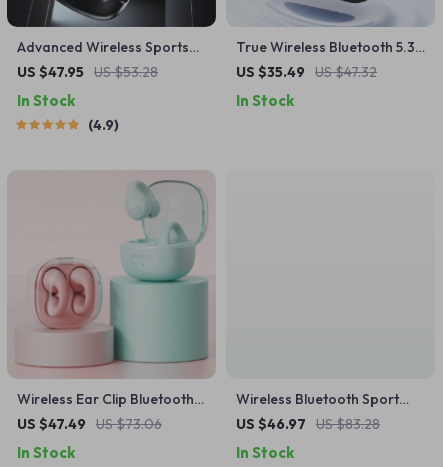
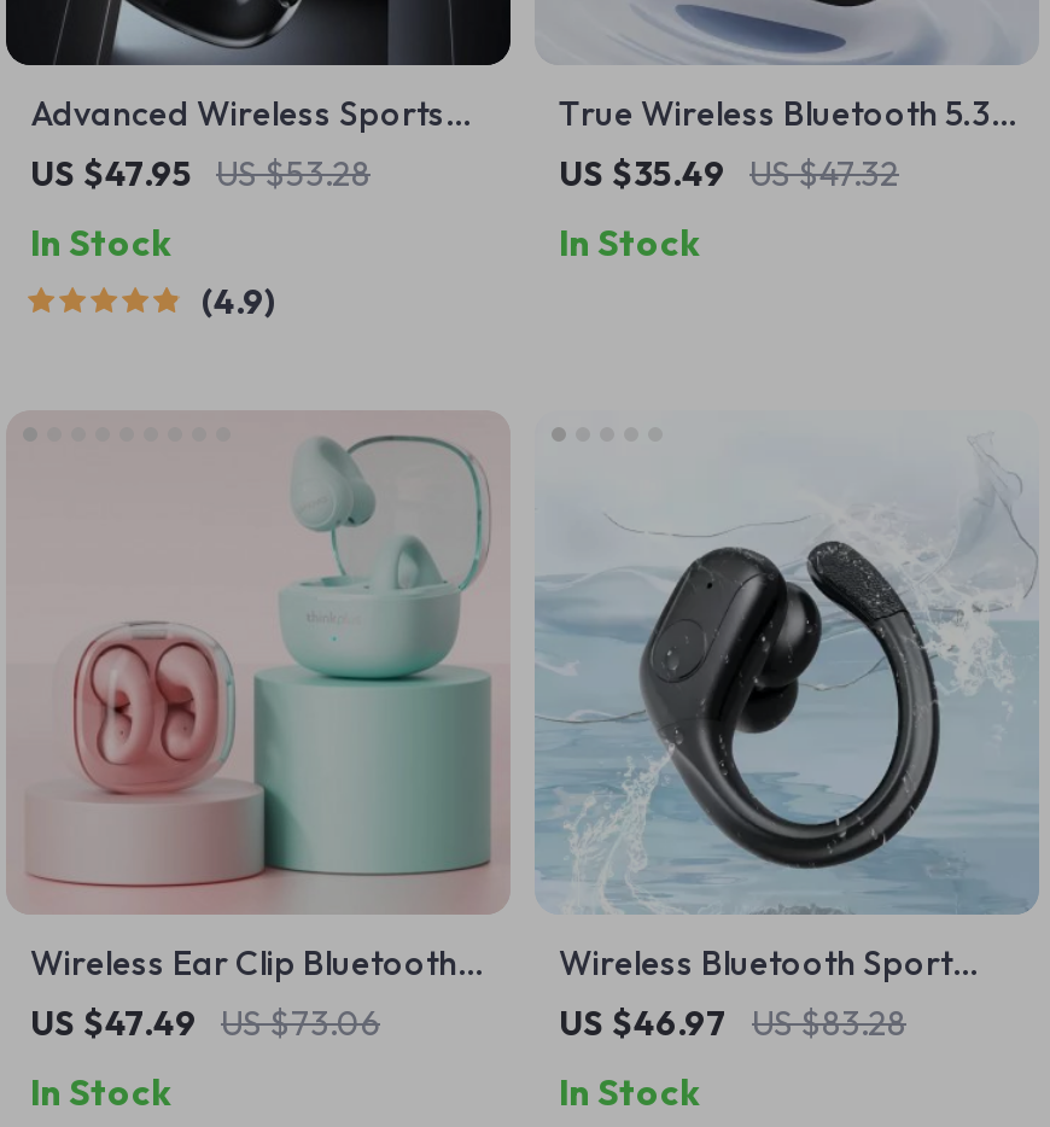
+ [image]
